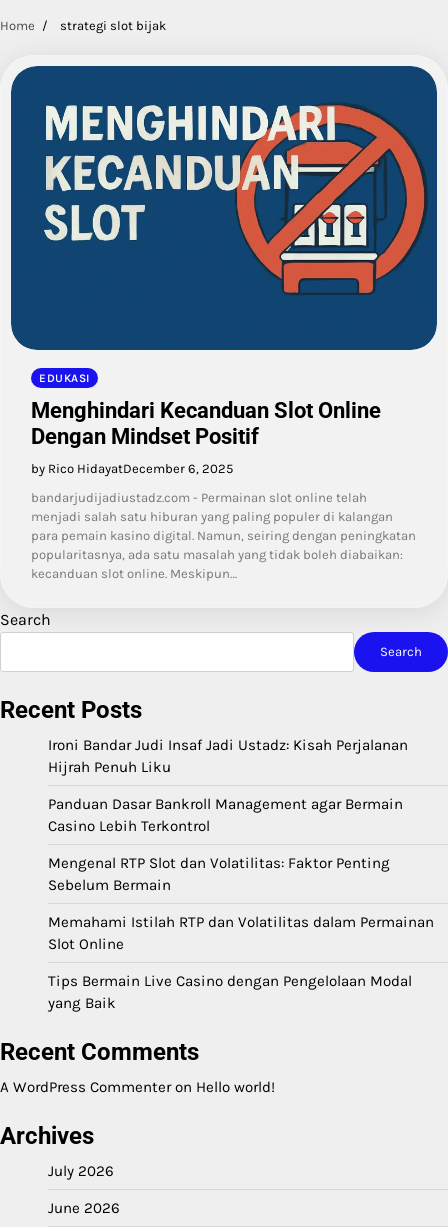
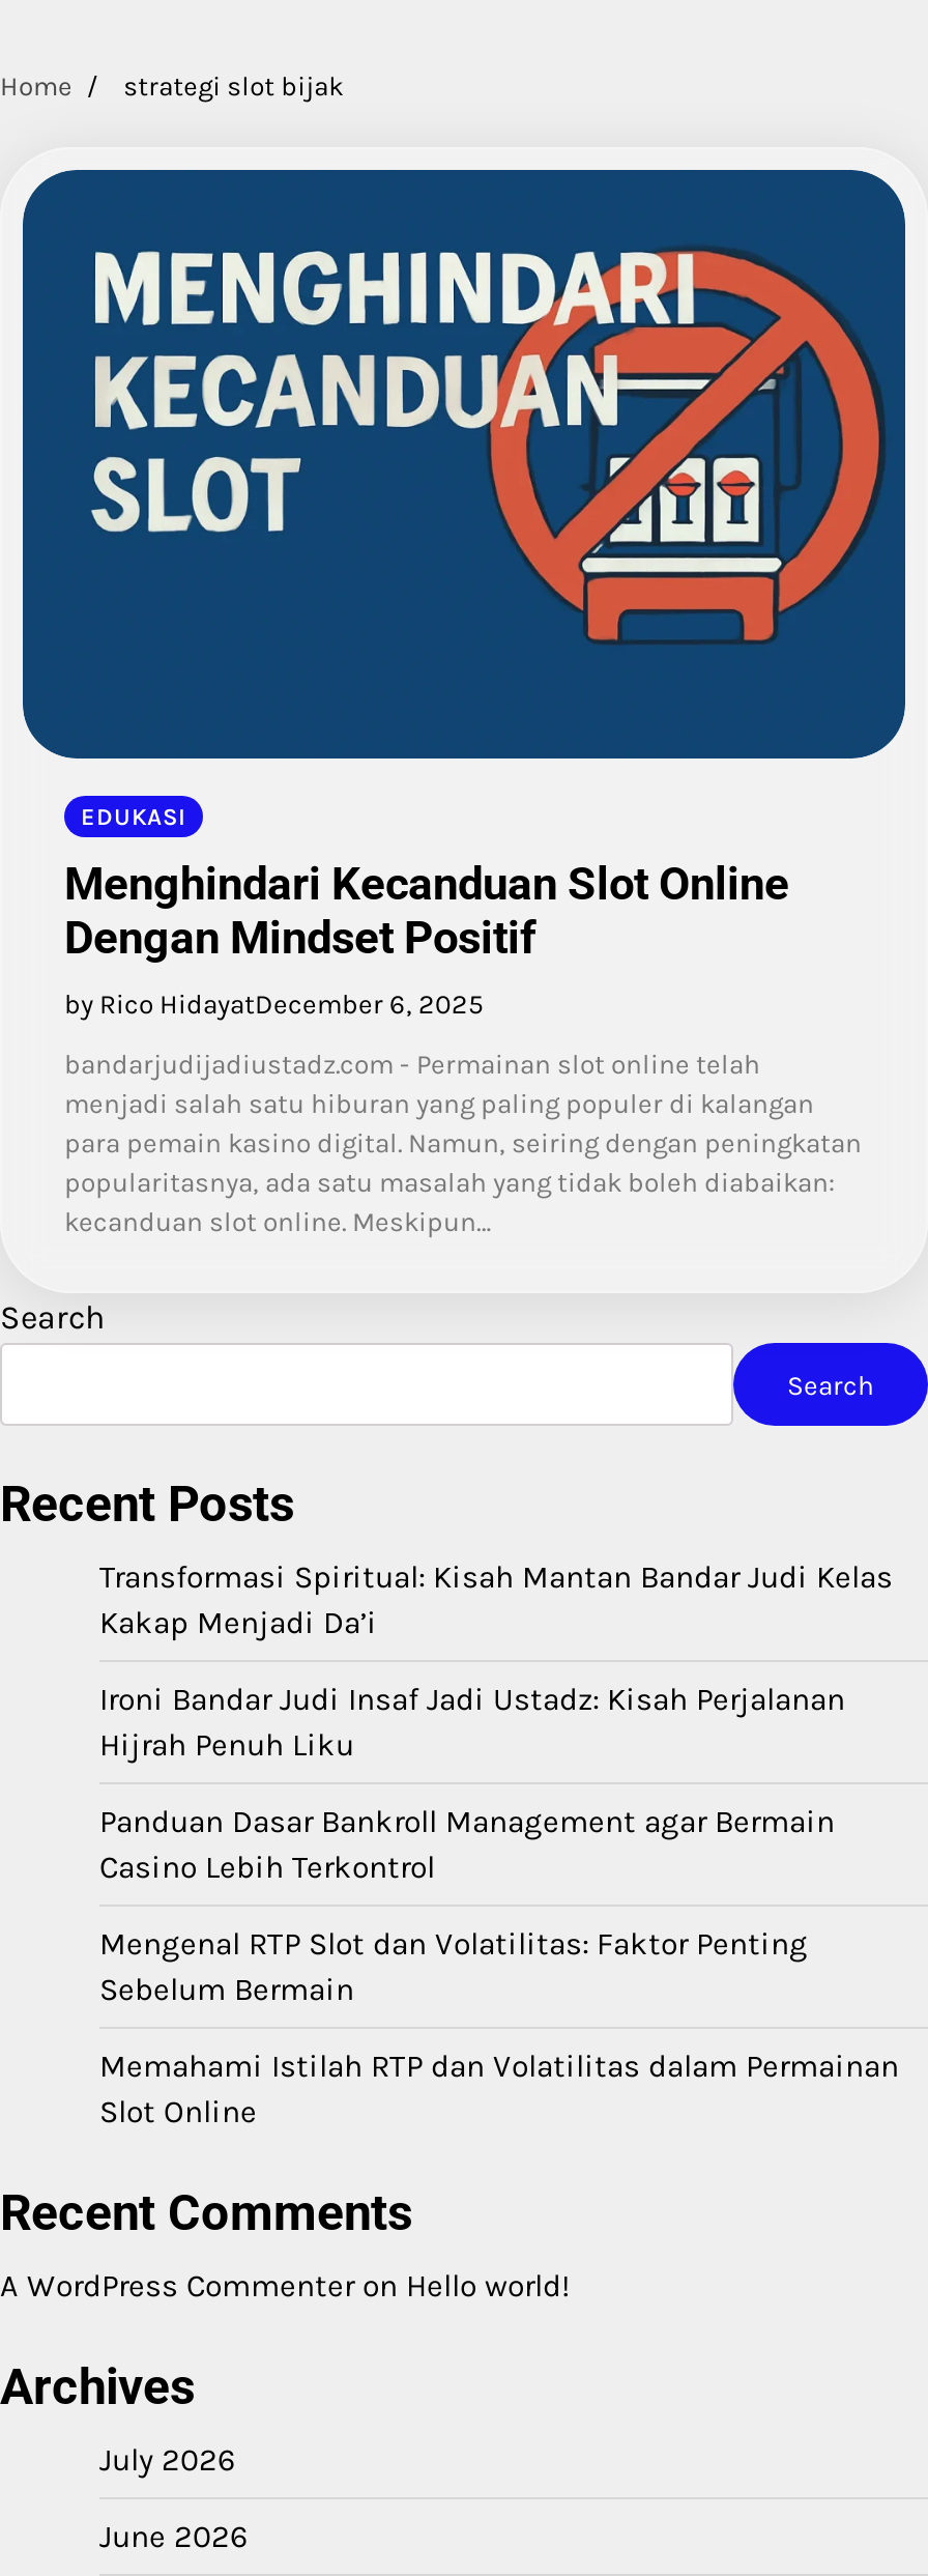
+ Transformasi Spiritual: Kisah Mantan Bandar Judi Kelas
+ Kakap Menjadi Da’i

moved down: Ironi Bandar Judi Insaf Jadi Ustadz: Kisah Perjalanan | Hijrah Penuh Liku | Panduan Dasar Bankroll Management agar Bermain | Casino Lebih Terkontrol | Mengenal RTP Slot dan Volatilitas: Faktor Penting | Sebelum Bermain | Memahami Istilah RTP dan Volatilitas dalam Permainan | Slot Online

- Tips Bermain Live Casino dengan Pengelolaan Modal
- yang Baik
